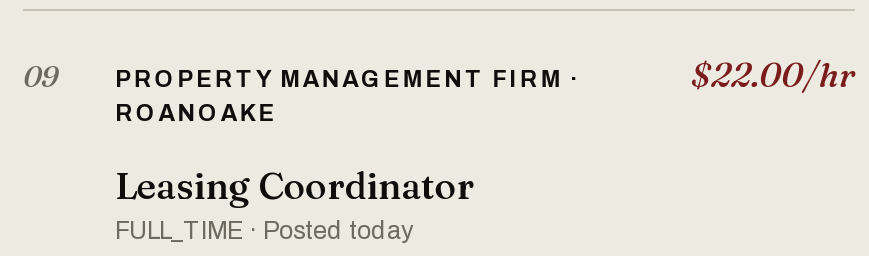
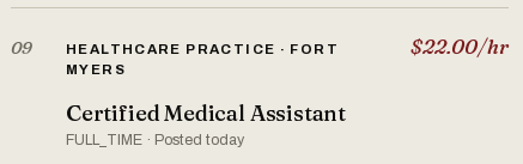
- PROPERTY MANAGEMENT FIRM ·
- ROANOAKE
+ HEALTHCARE PRACTICE · FORT
+ MYERS

- Leasing Coordinator
+ Certified Medical Assistant
